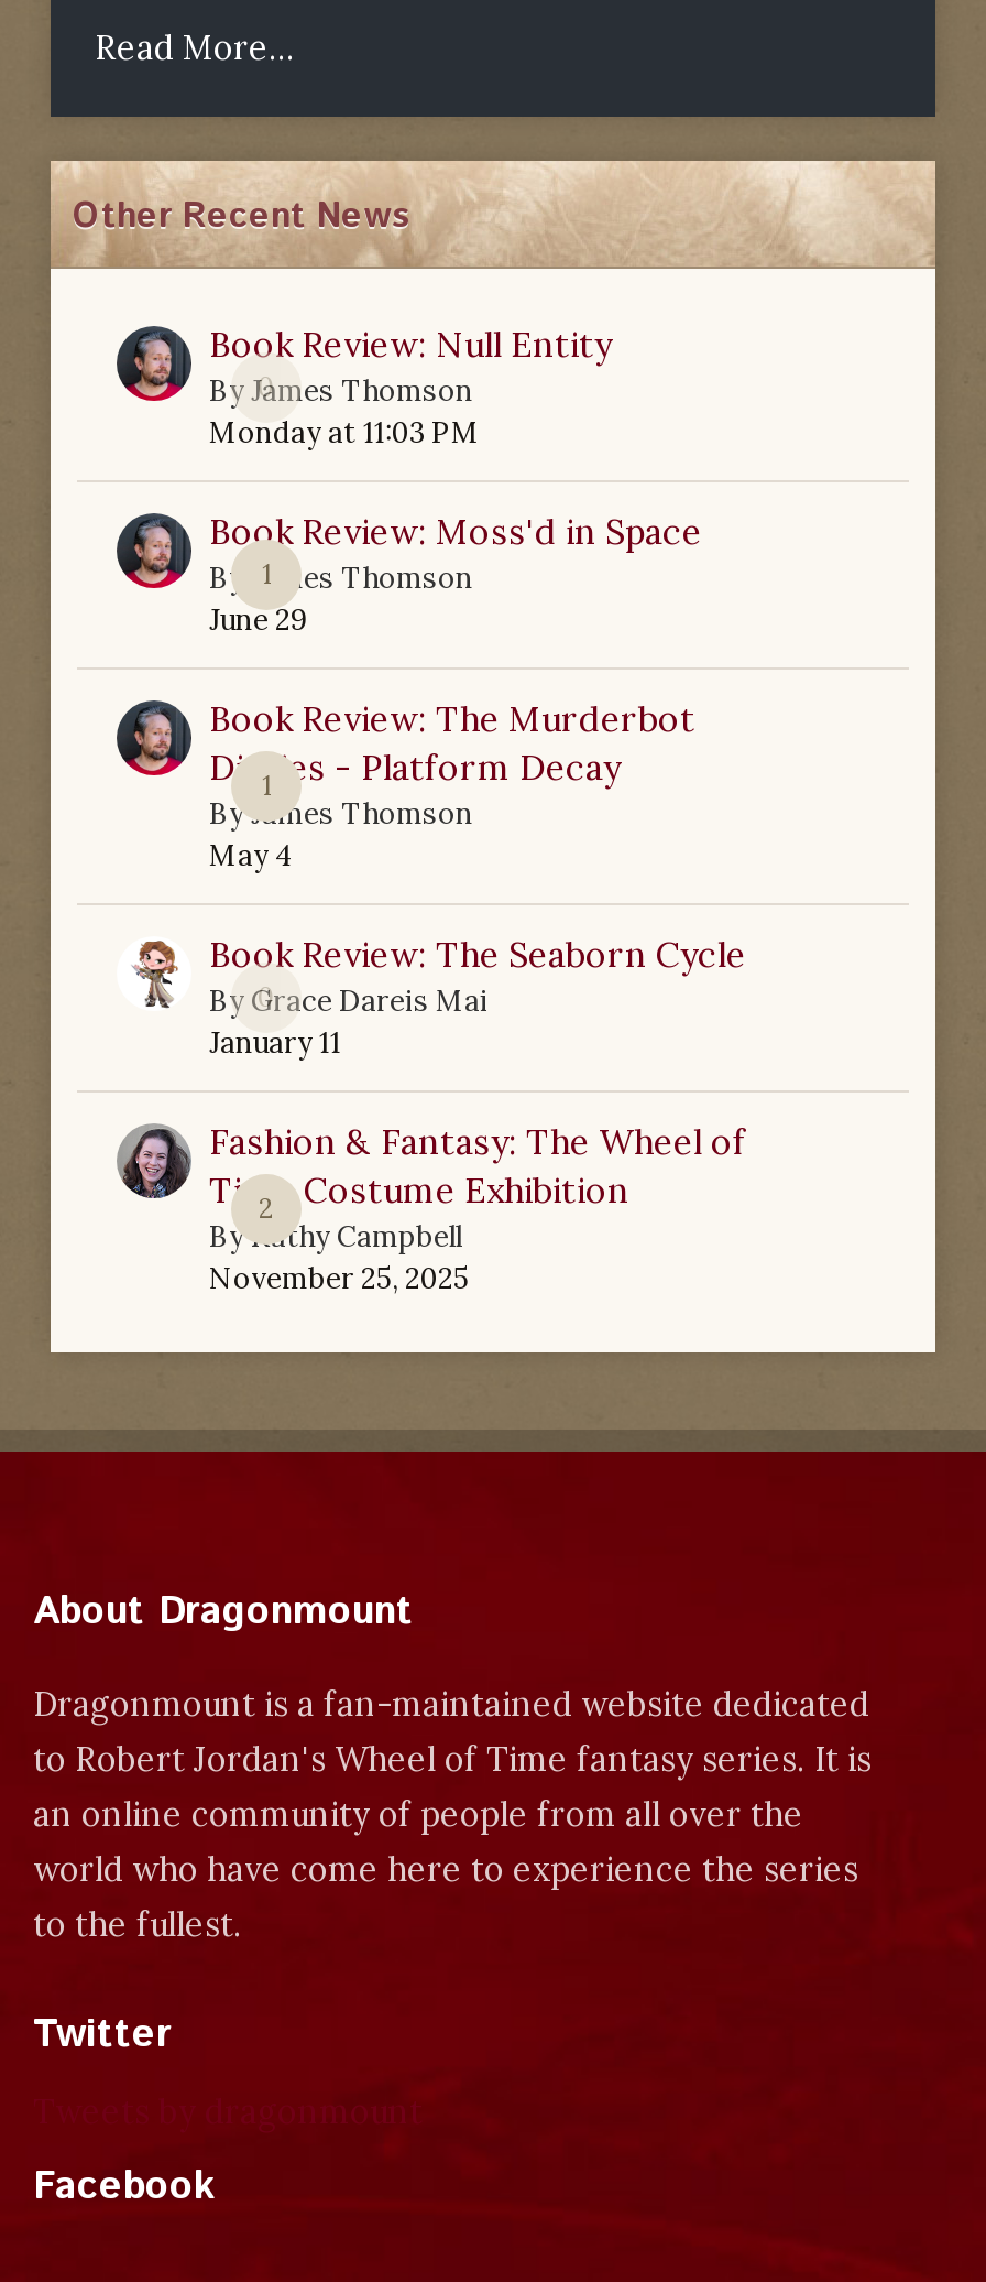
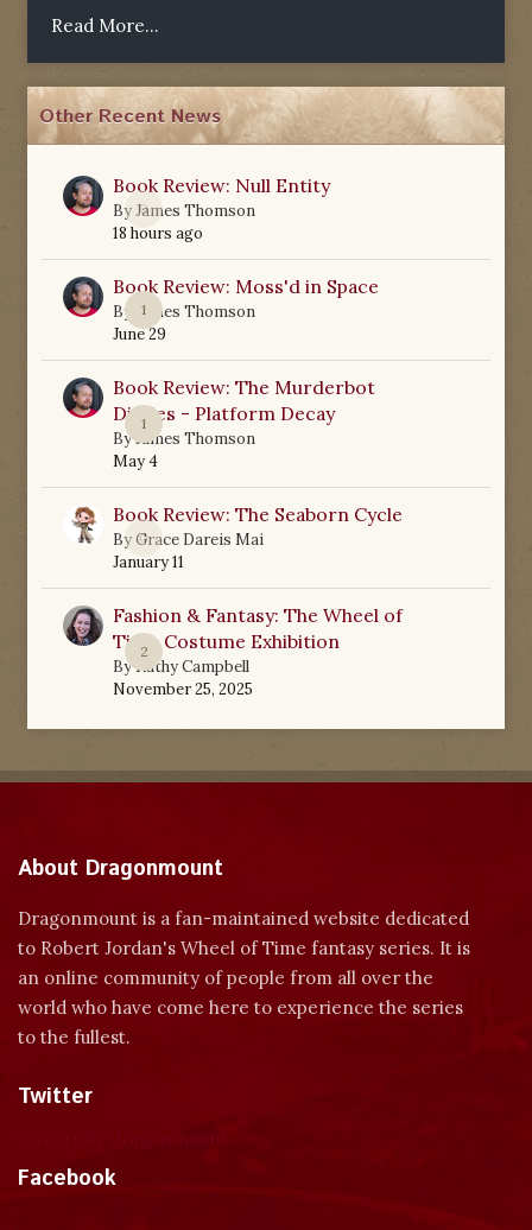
- Monday at 11:03 PM
+ 18 hours ago
